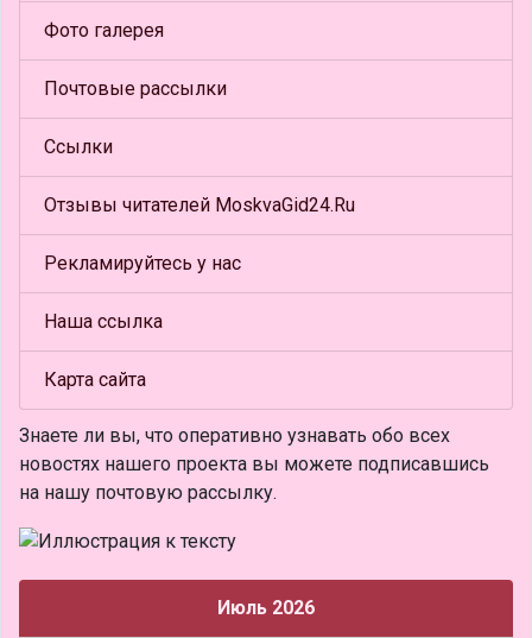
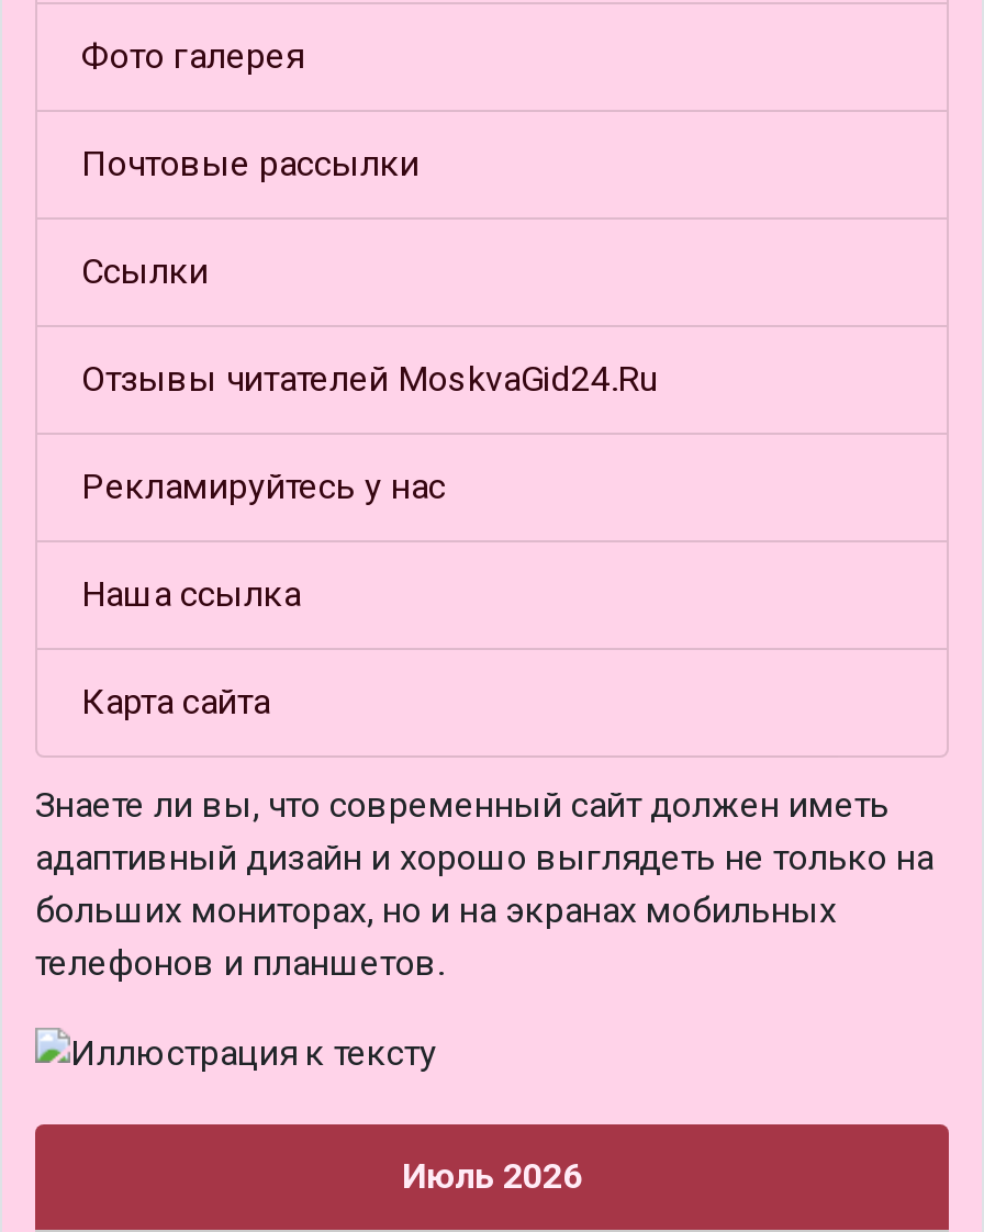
- Знаете ли вы, что оперативно узнавать обо всех
- новостях нашего проекта вы можете подписавшись
- на нашу почтовую рассылку.
+ Знаете ли вы, что современный сайт должен иметь
+ адаптивный дизайн и хорошо выглядеть не только на
+ больших мониторах, но и на экранах мобильных
+ телефонов и планшетов.
